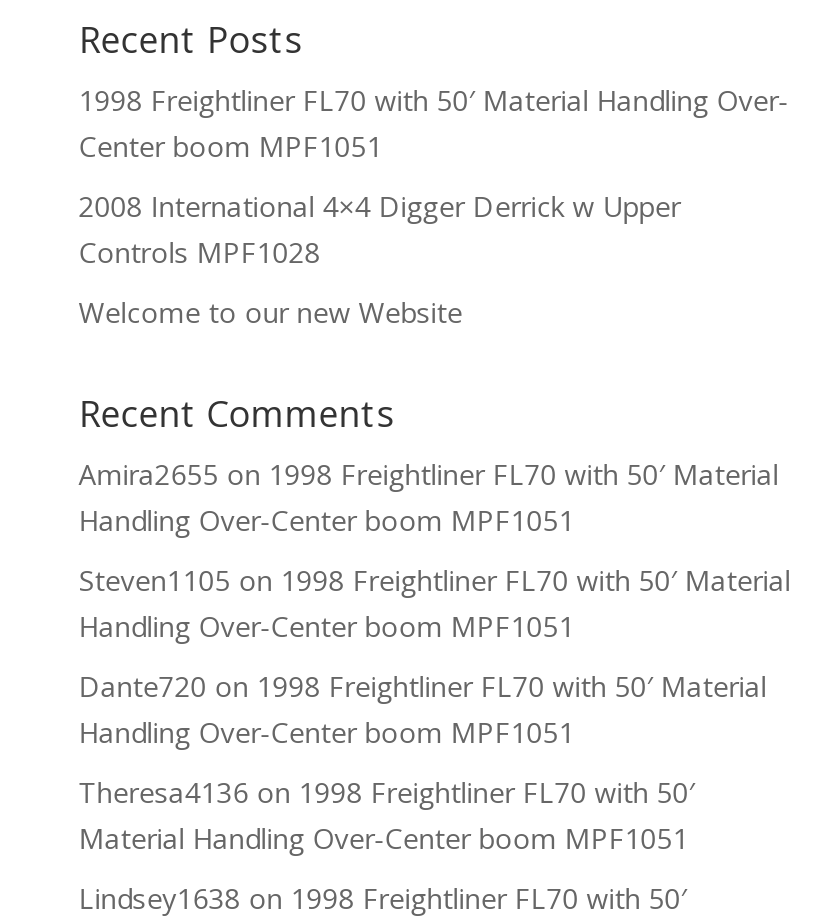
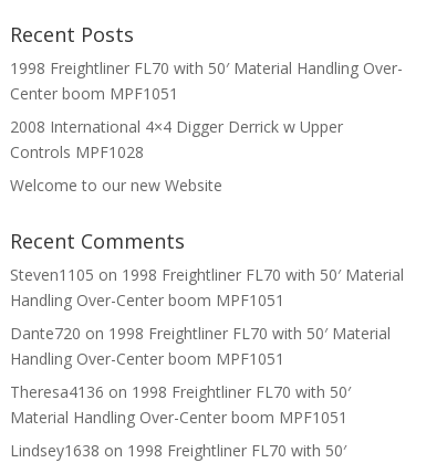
- Amira2655 on 1998 Freightliner FL70 with 50′ Material
- Handling Over-Center boom MPF1051
